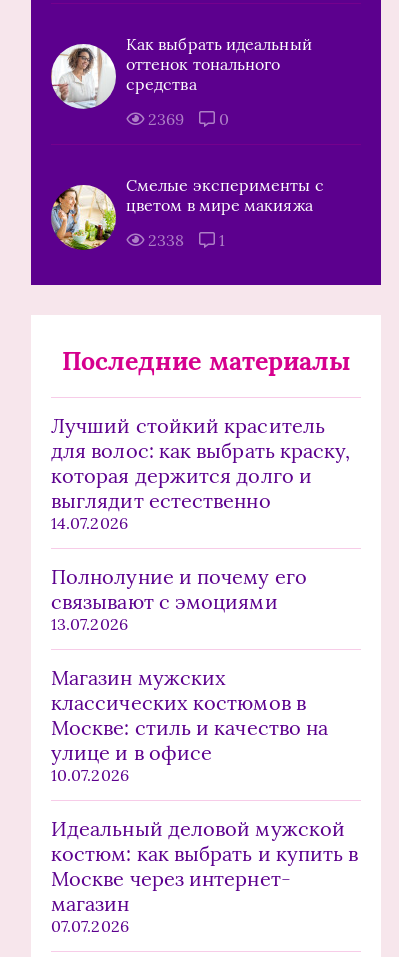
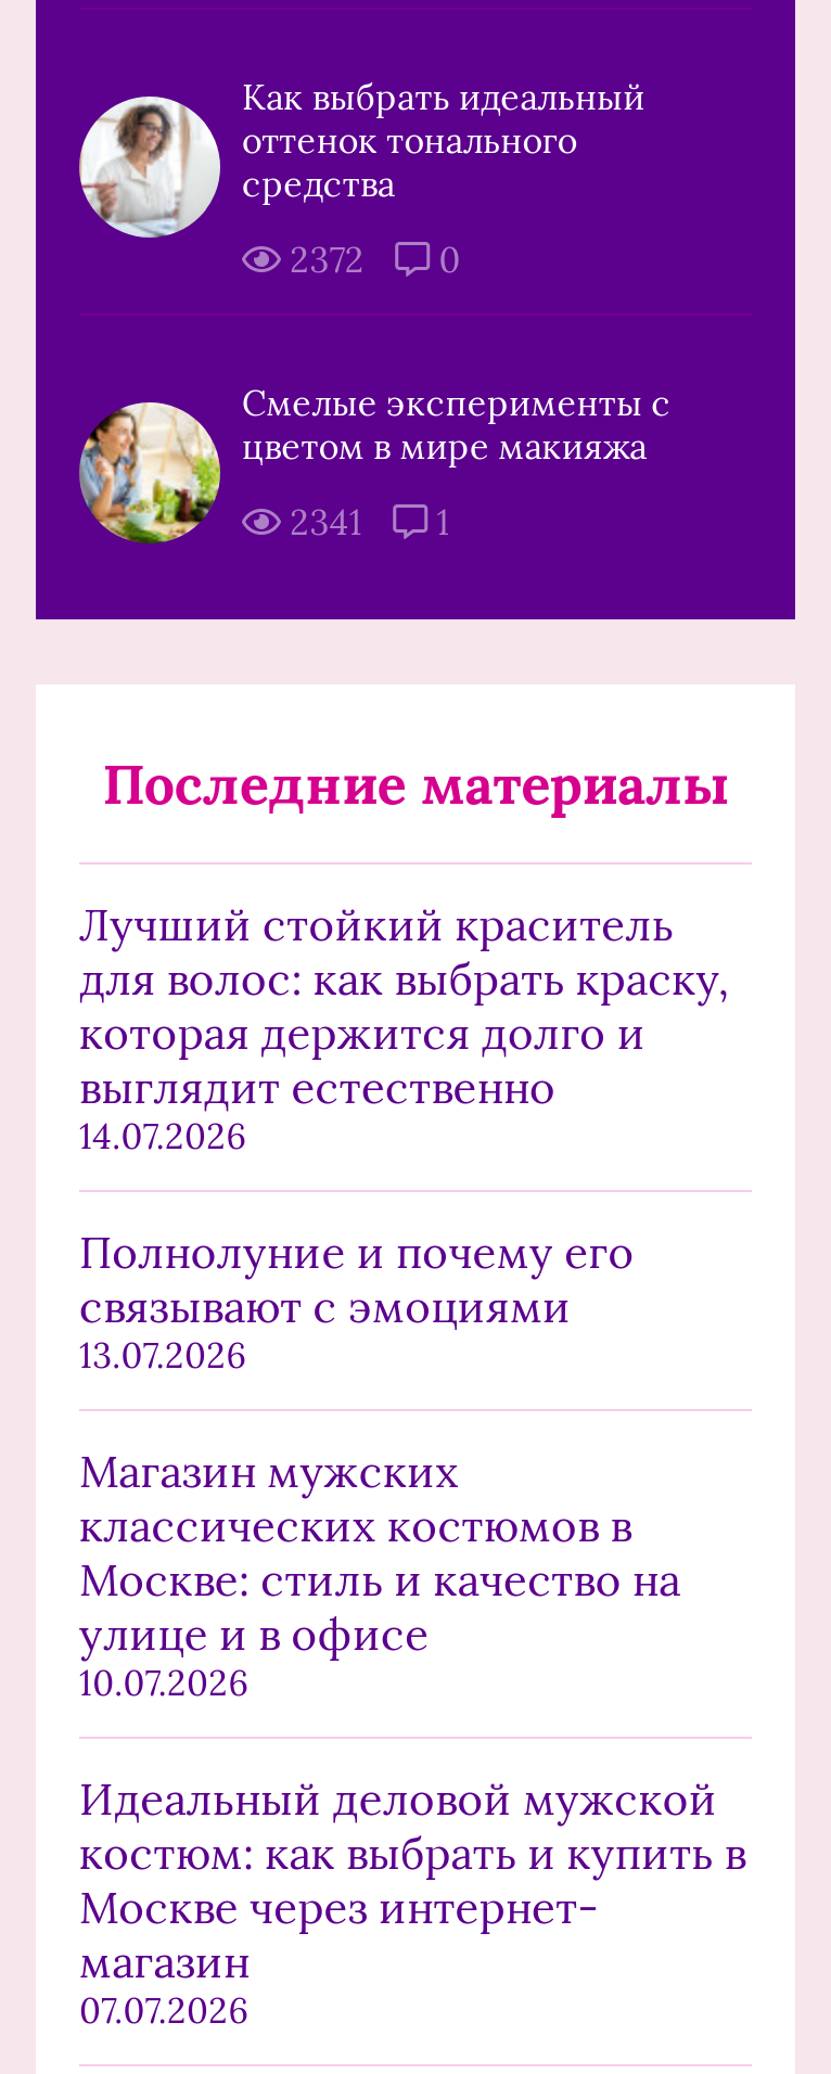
- 2369
+ 2372

- 2338 1
+ 2341 1
